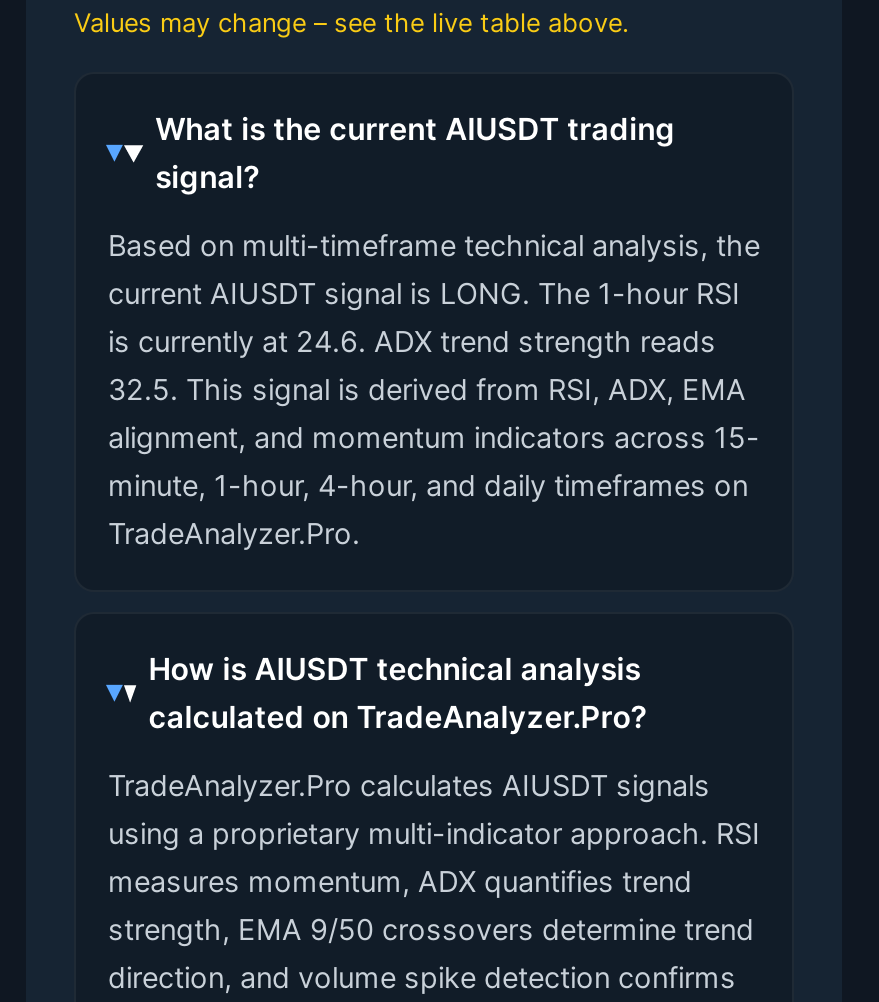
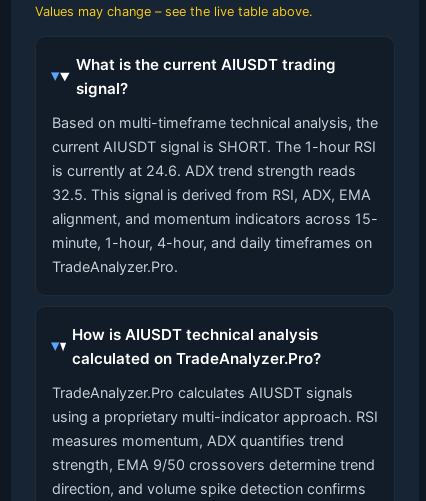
- current AIUSDT signal is LONG. The 1-hour RSI
+ current AIUSDT signal is SHORT. The 1-hour RSI
